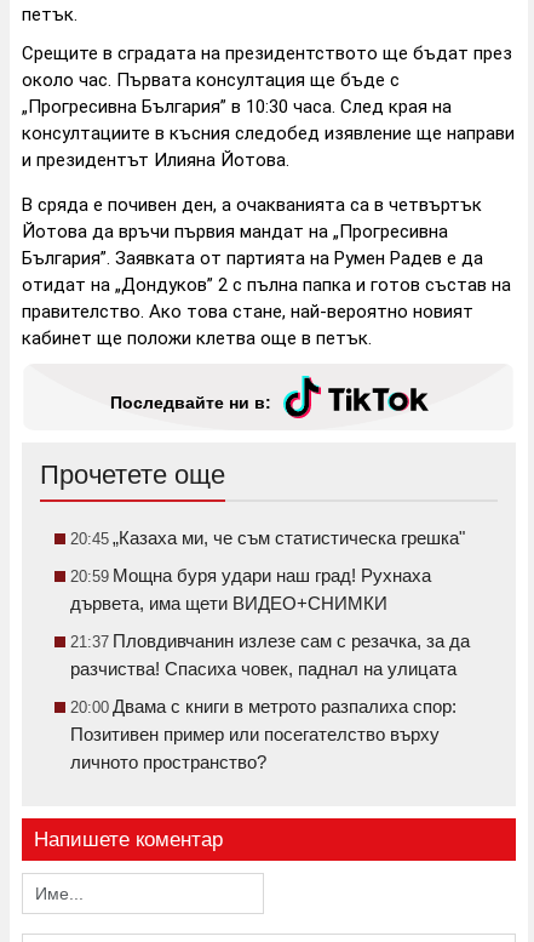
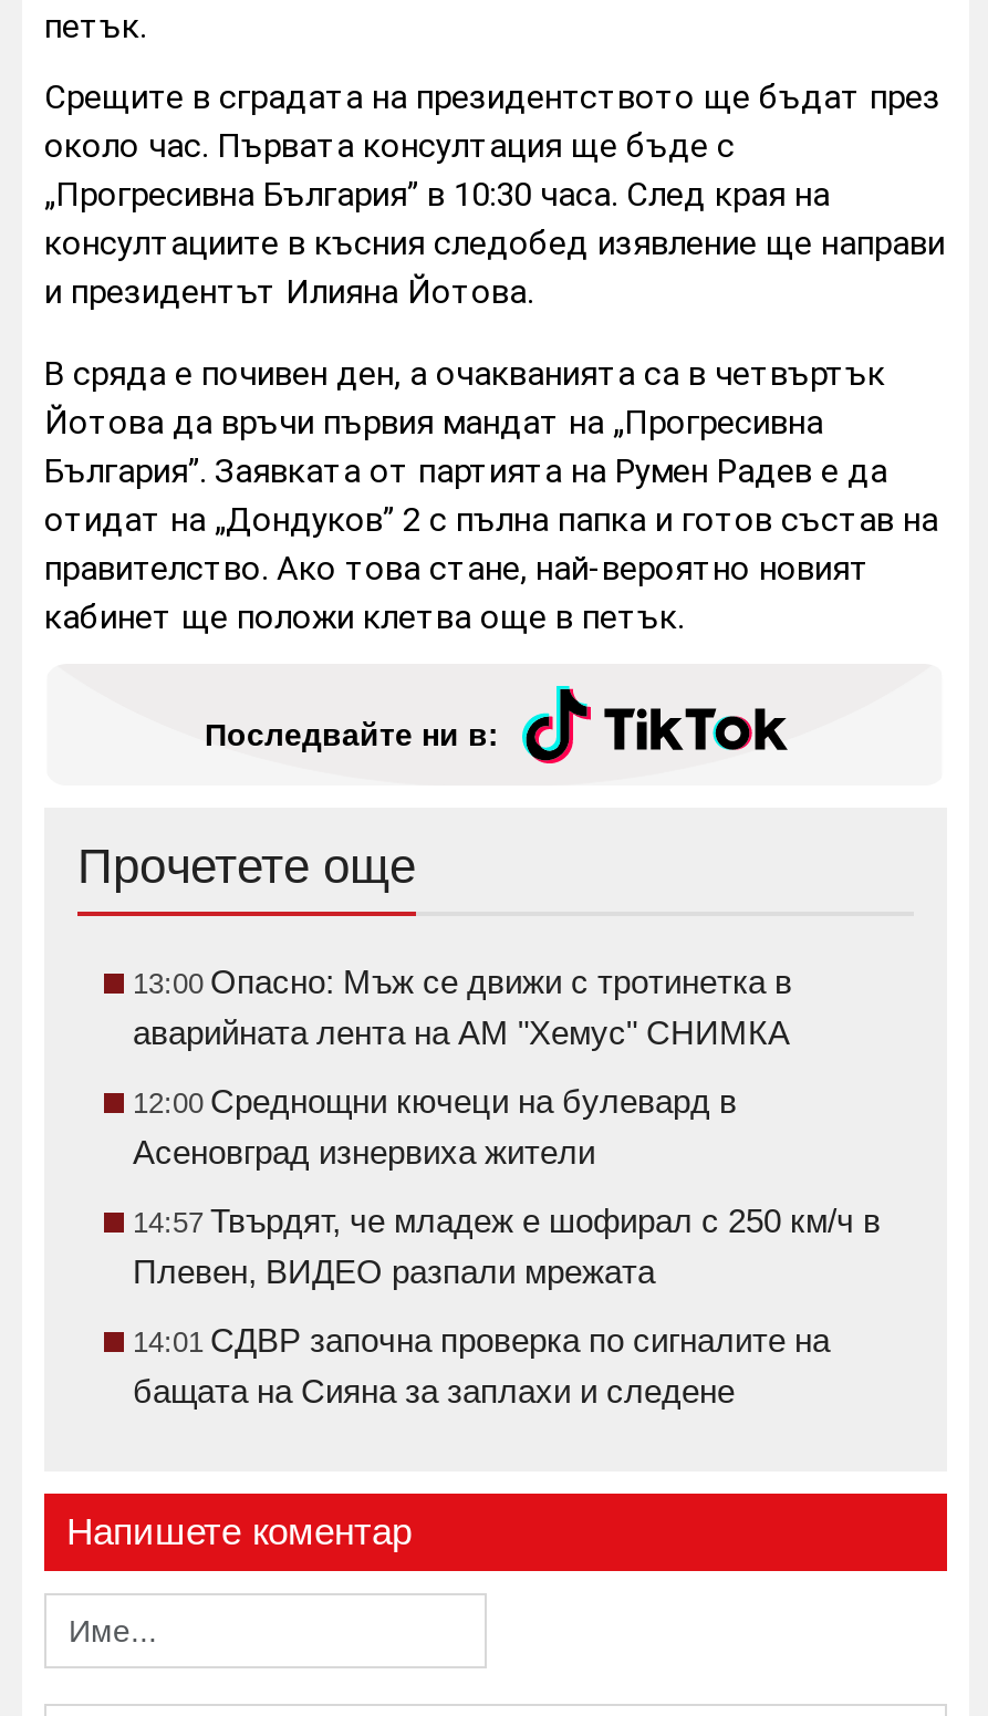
- 20:45 „Казаха ми, че съм статистическа грешка"
+ 13:00 Опасно: Мъж се движи с тротинетка в
+ аварийната лента на АМ "Хемус" СНИМКА

- 20:59 Мощна буря удари наш град! Рухнаха
- дървета, има щети ВИДЕО+СНИМКИ
+ 12:00 Среднощни кючеци на булевард в
+ Асеновград изнервиха жители

- 21:37 Пловдивчанин излезе сам с резачка, за да
- разчиства! Спасиха човек, паднал на улицата
+ 14:57 Твърдят, че младеж е шофирал с 250 км/ч в
+ Плевен, ВИДЕО разпали мрежата

- 20:00 Двама с книги в метрото разпалиха спор:
- Позитивен пример или посегателство върху
- личното пространство?
+ 14:01 СДВР започна проверка по сигналите на
+ бащата на Сияна за заплахи и следене
